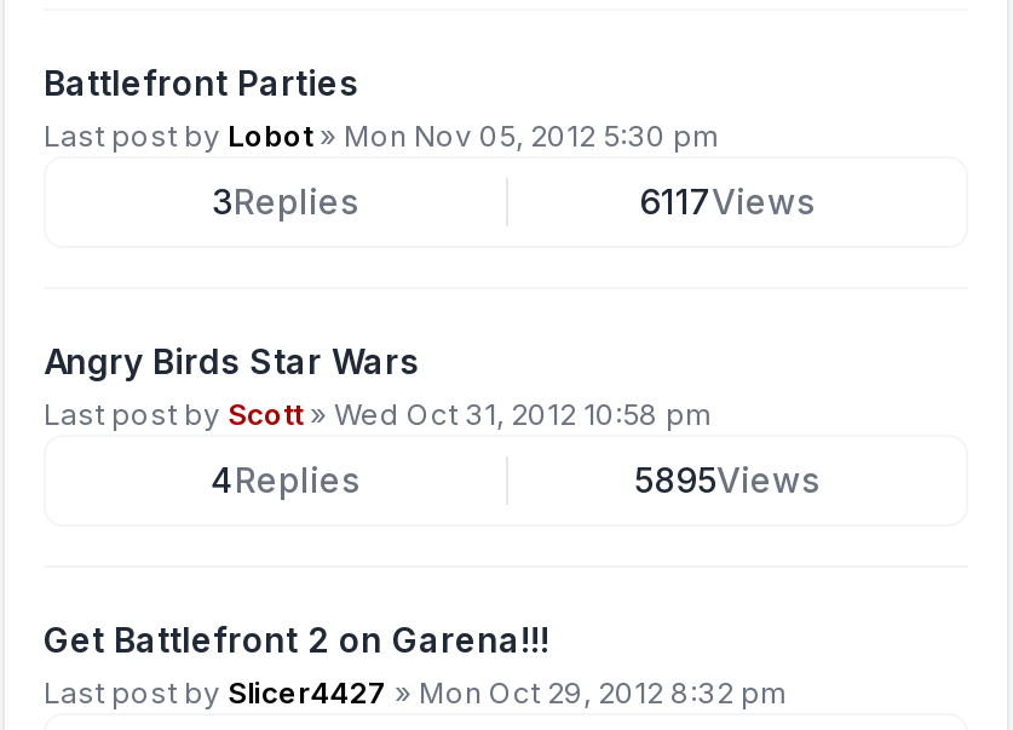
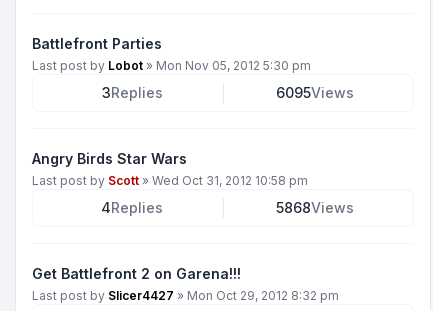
- 6117Views
+ 6095Views

- 5895Views
+ 5868Views
